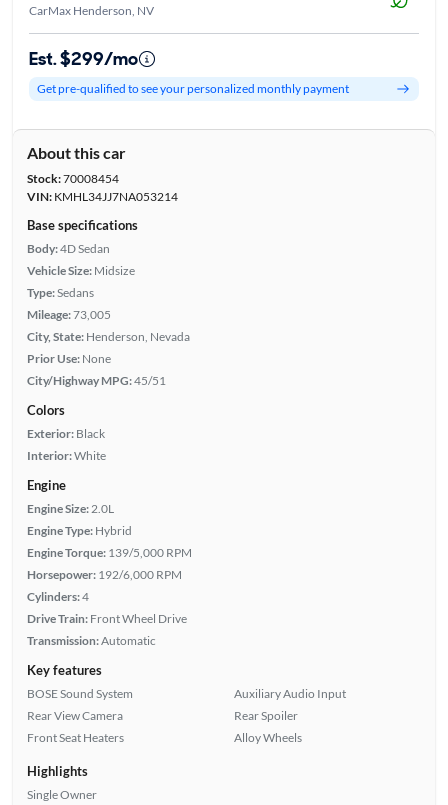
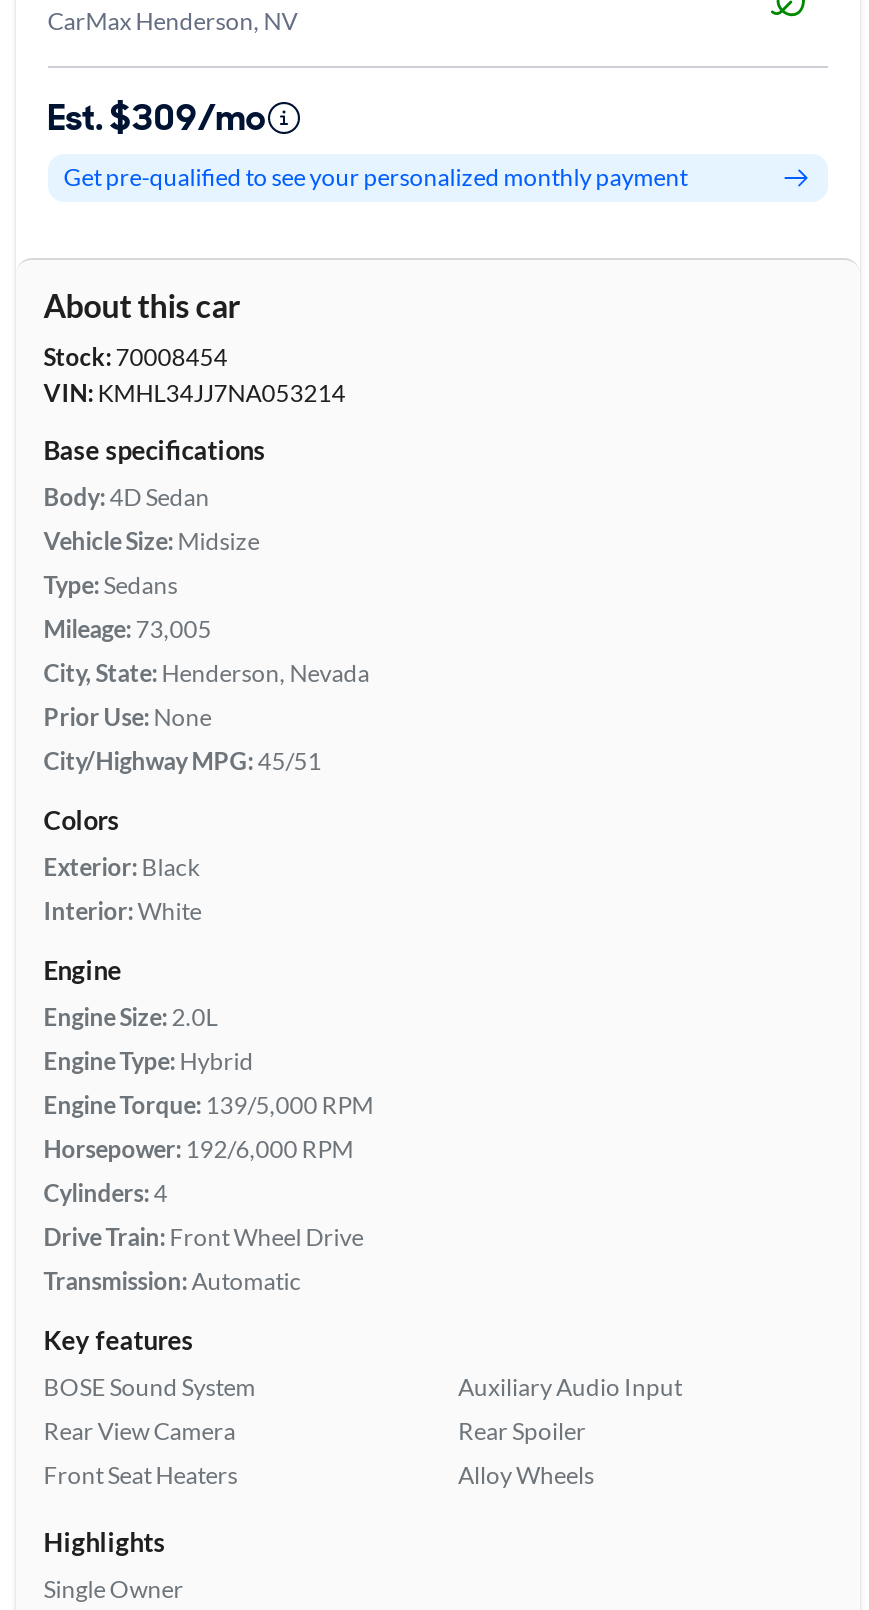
- Est. $299/mo
+ Est. $309/mo
